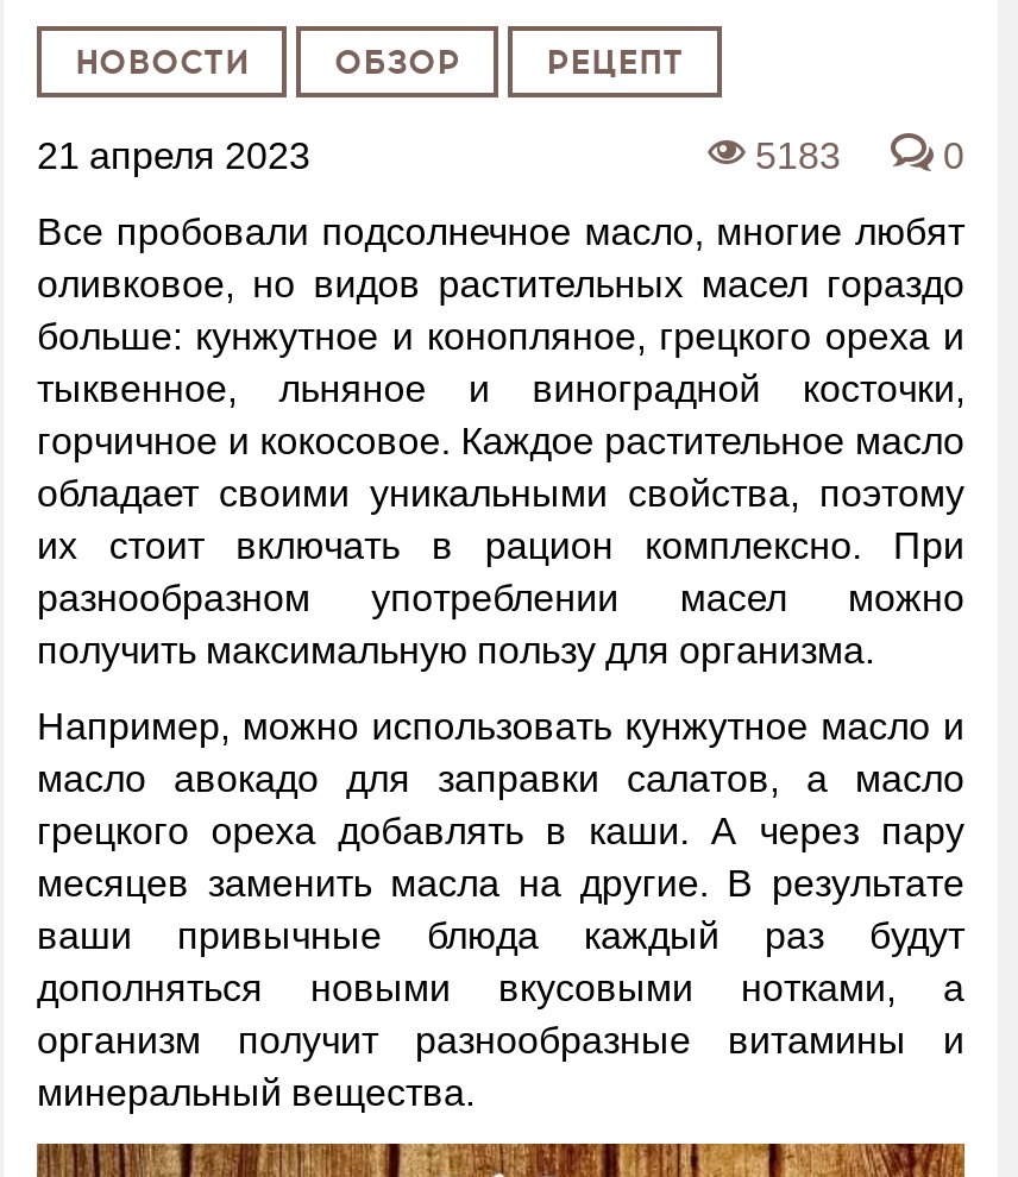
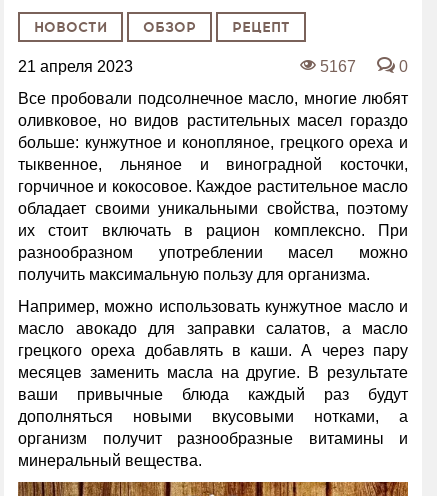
- 5183
+ 5167
